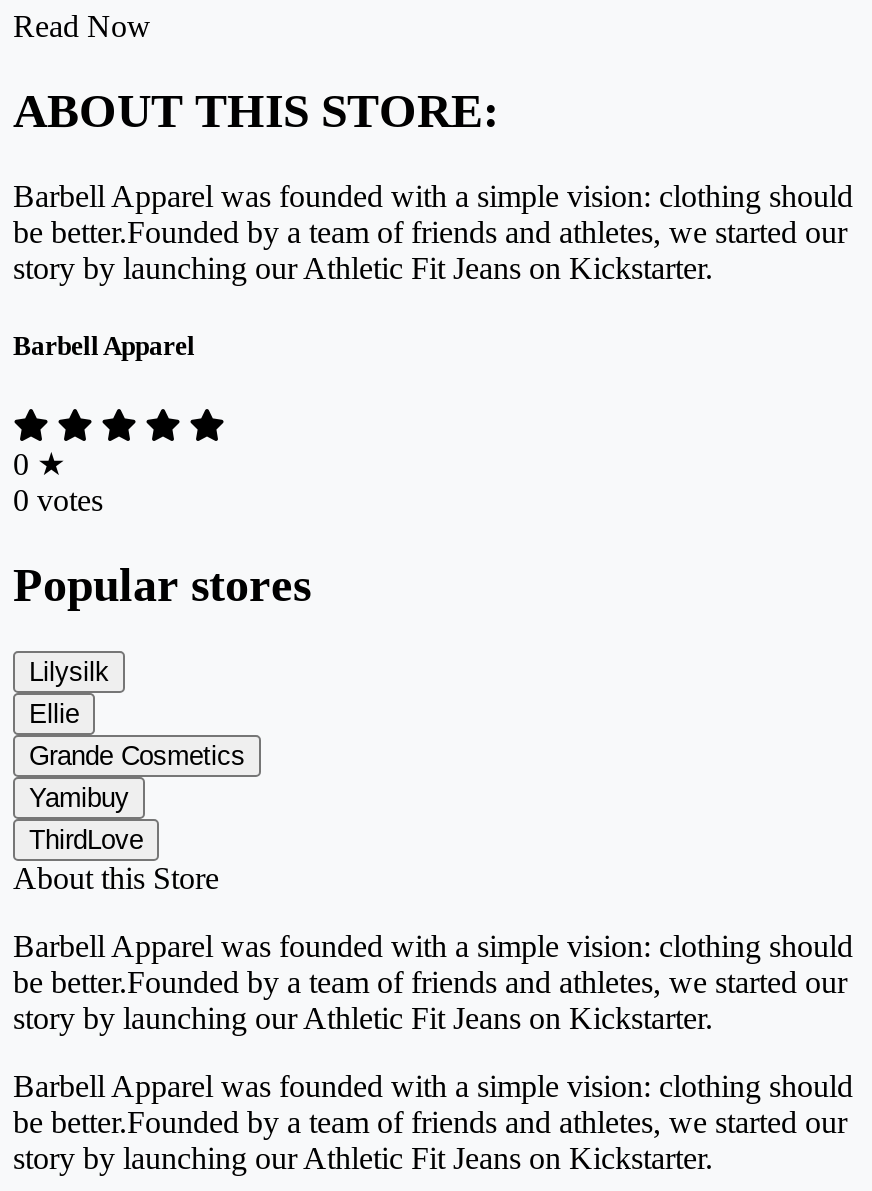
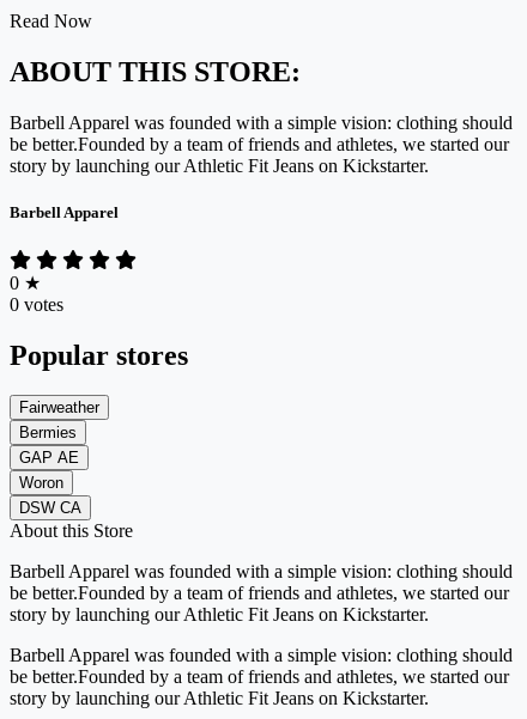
- Lilysilk
- Ellie
- Grande Cosmetics
- Yamibuy
- ThirdLove
+ Fairweather
+ Bermies
+ GAP AE
+ Woron
+ DSW CA
